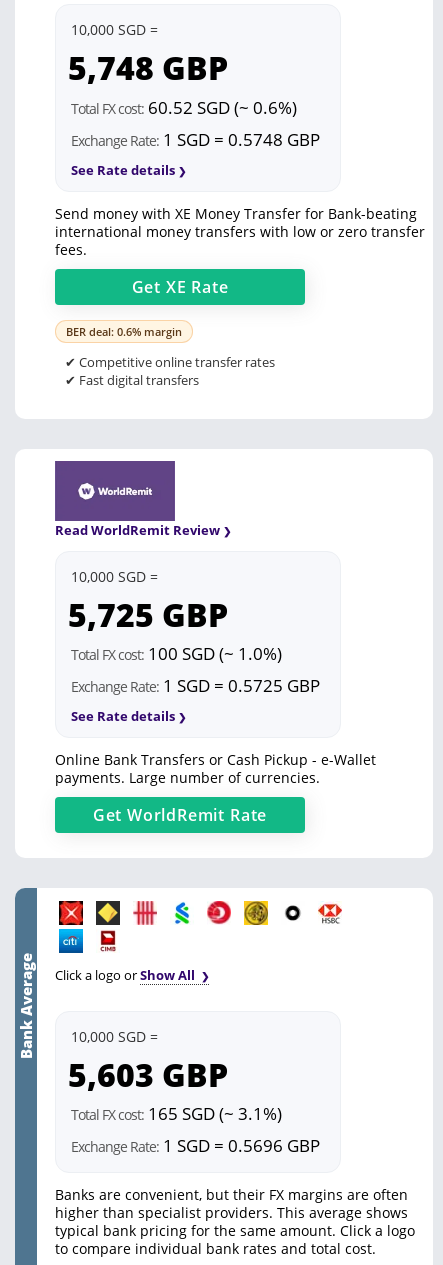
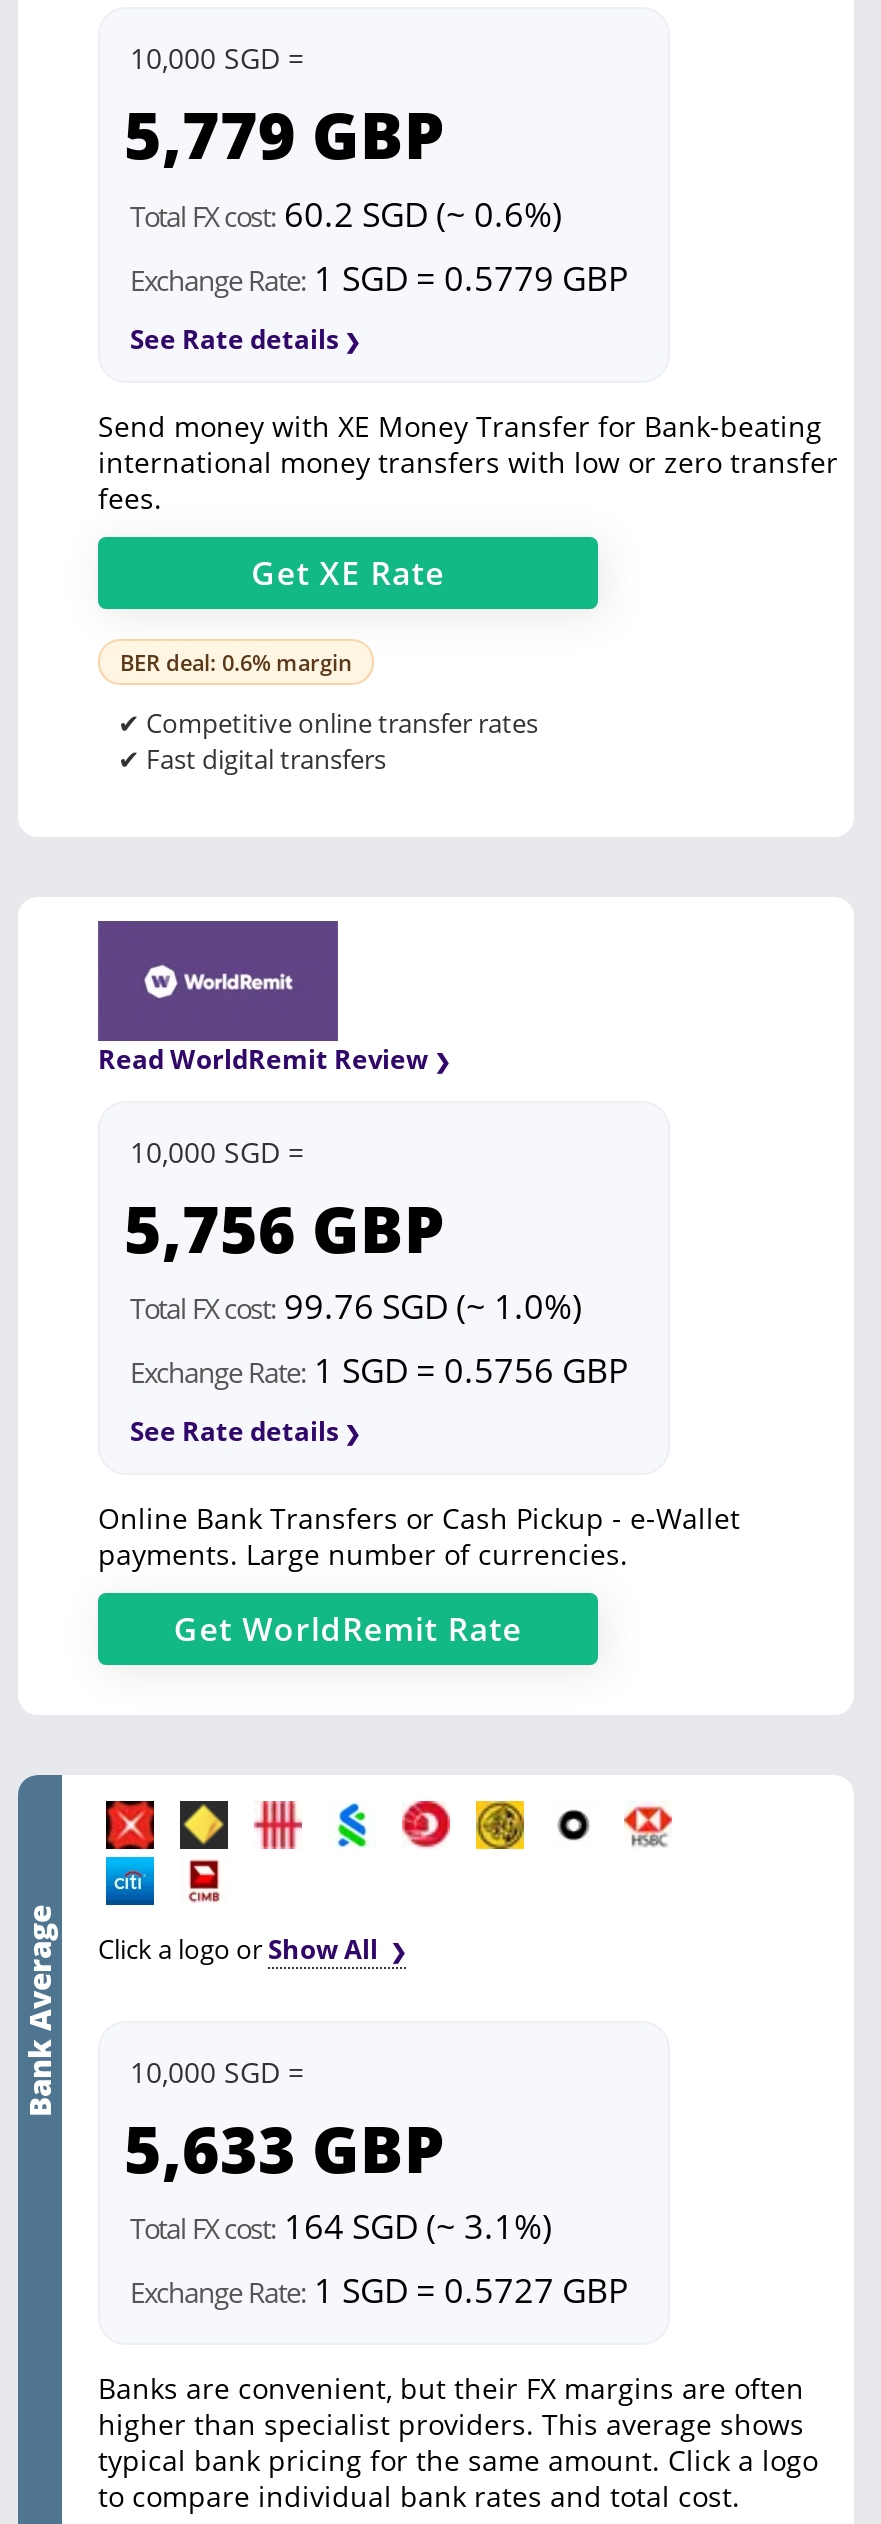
- 5,748 GBP
+ 5,779 GBP

- Total FX cost: 60.52 SGD (~ 0.6%)
+ Total FX cost: 60.2 SGD (~ 0.6%)

- Exchange Rate: 1 SGD = 0.5748 GBP
+ Exchange Rate: 1 SGD = 0.5779 GBP

- 5,725 GBP
+ 5,756 GBP

- Total FX cost: 100 SGD (~ 1.0%)
+ Total FX cost: 99.76 SGD (~ 1.0%)

- Exchange Rate: 1 SGD = 0.5725 GBP
+ Exchange Rate: 1 SGD = 0.5756 GBP

- 5,603 GBP
+ 5,633 GBP

- Total FX cost: 165 SGD (~ 3.1%)
+ Total FX cost: 164 SGD (~ 3.1%)

- Exchange Rate: 1 SGD = 0.5696 GBP
+ Exchange Rate: 1 SGD = 0.5727 GBP
